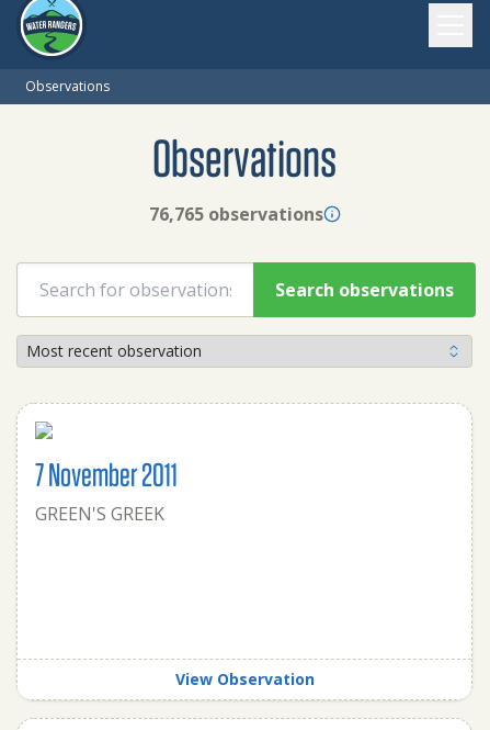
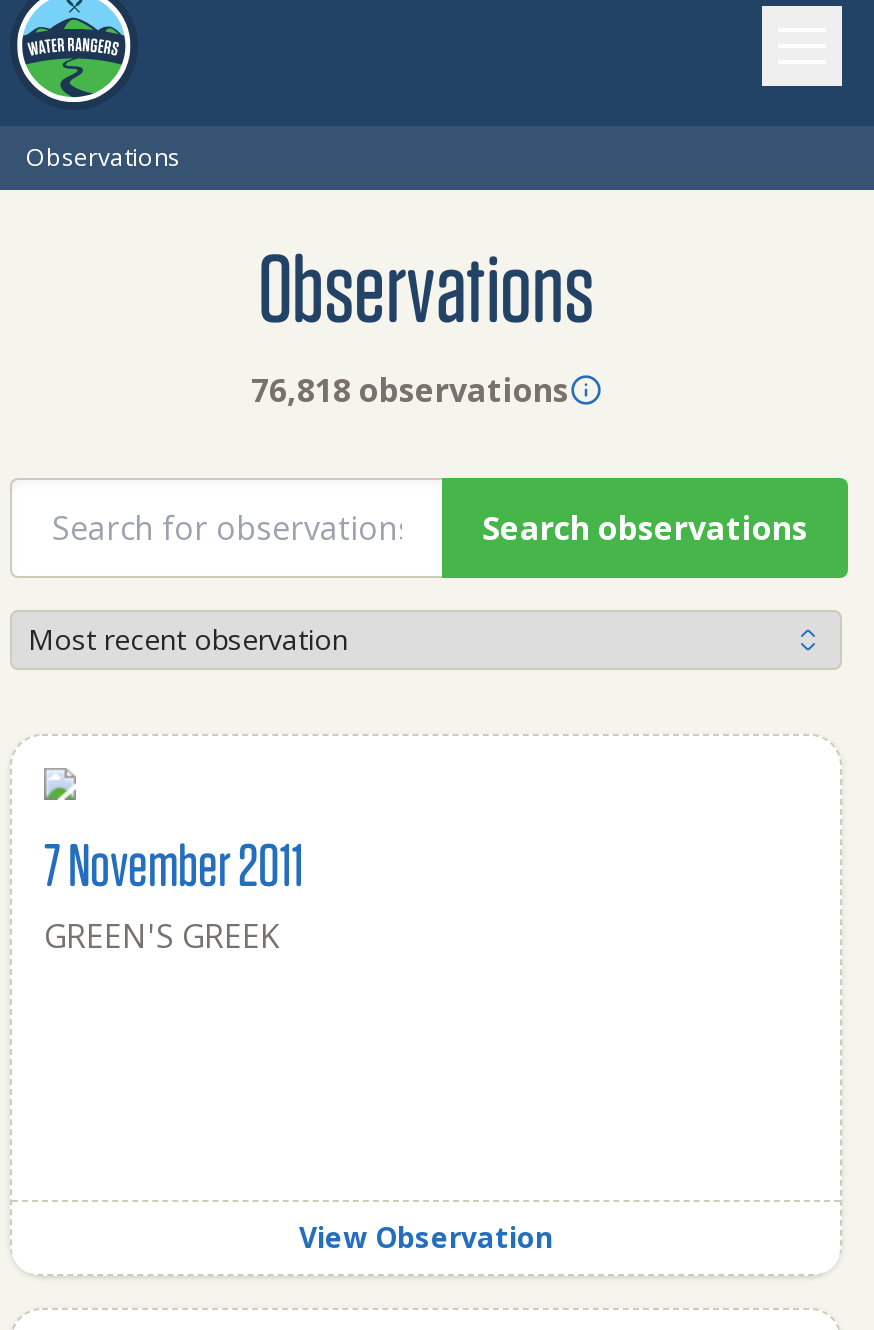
- 76,765 observations
+ 76,818 observations
